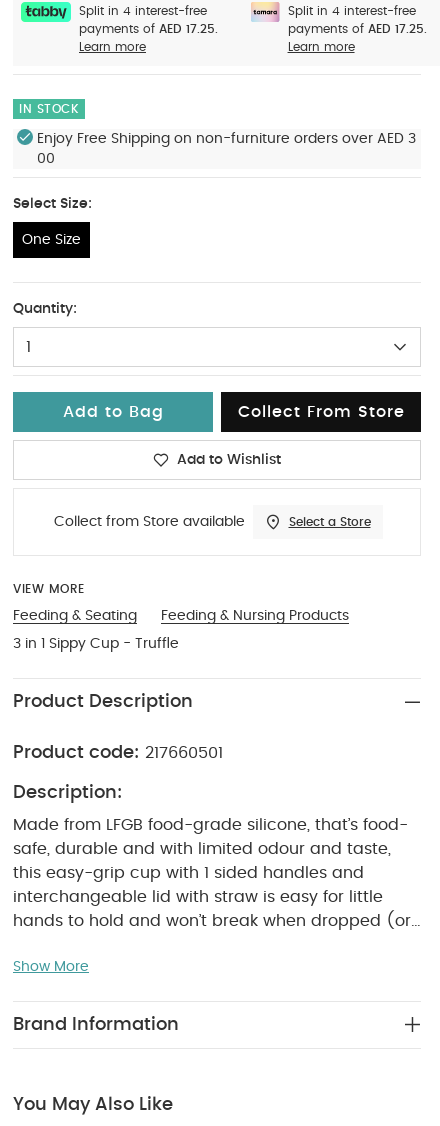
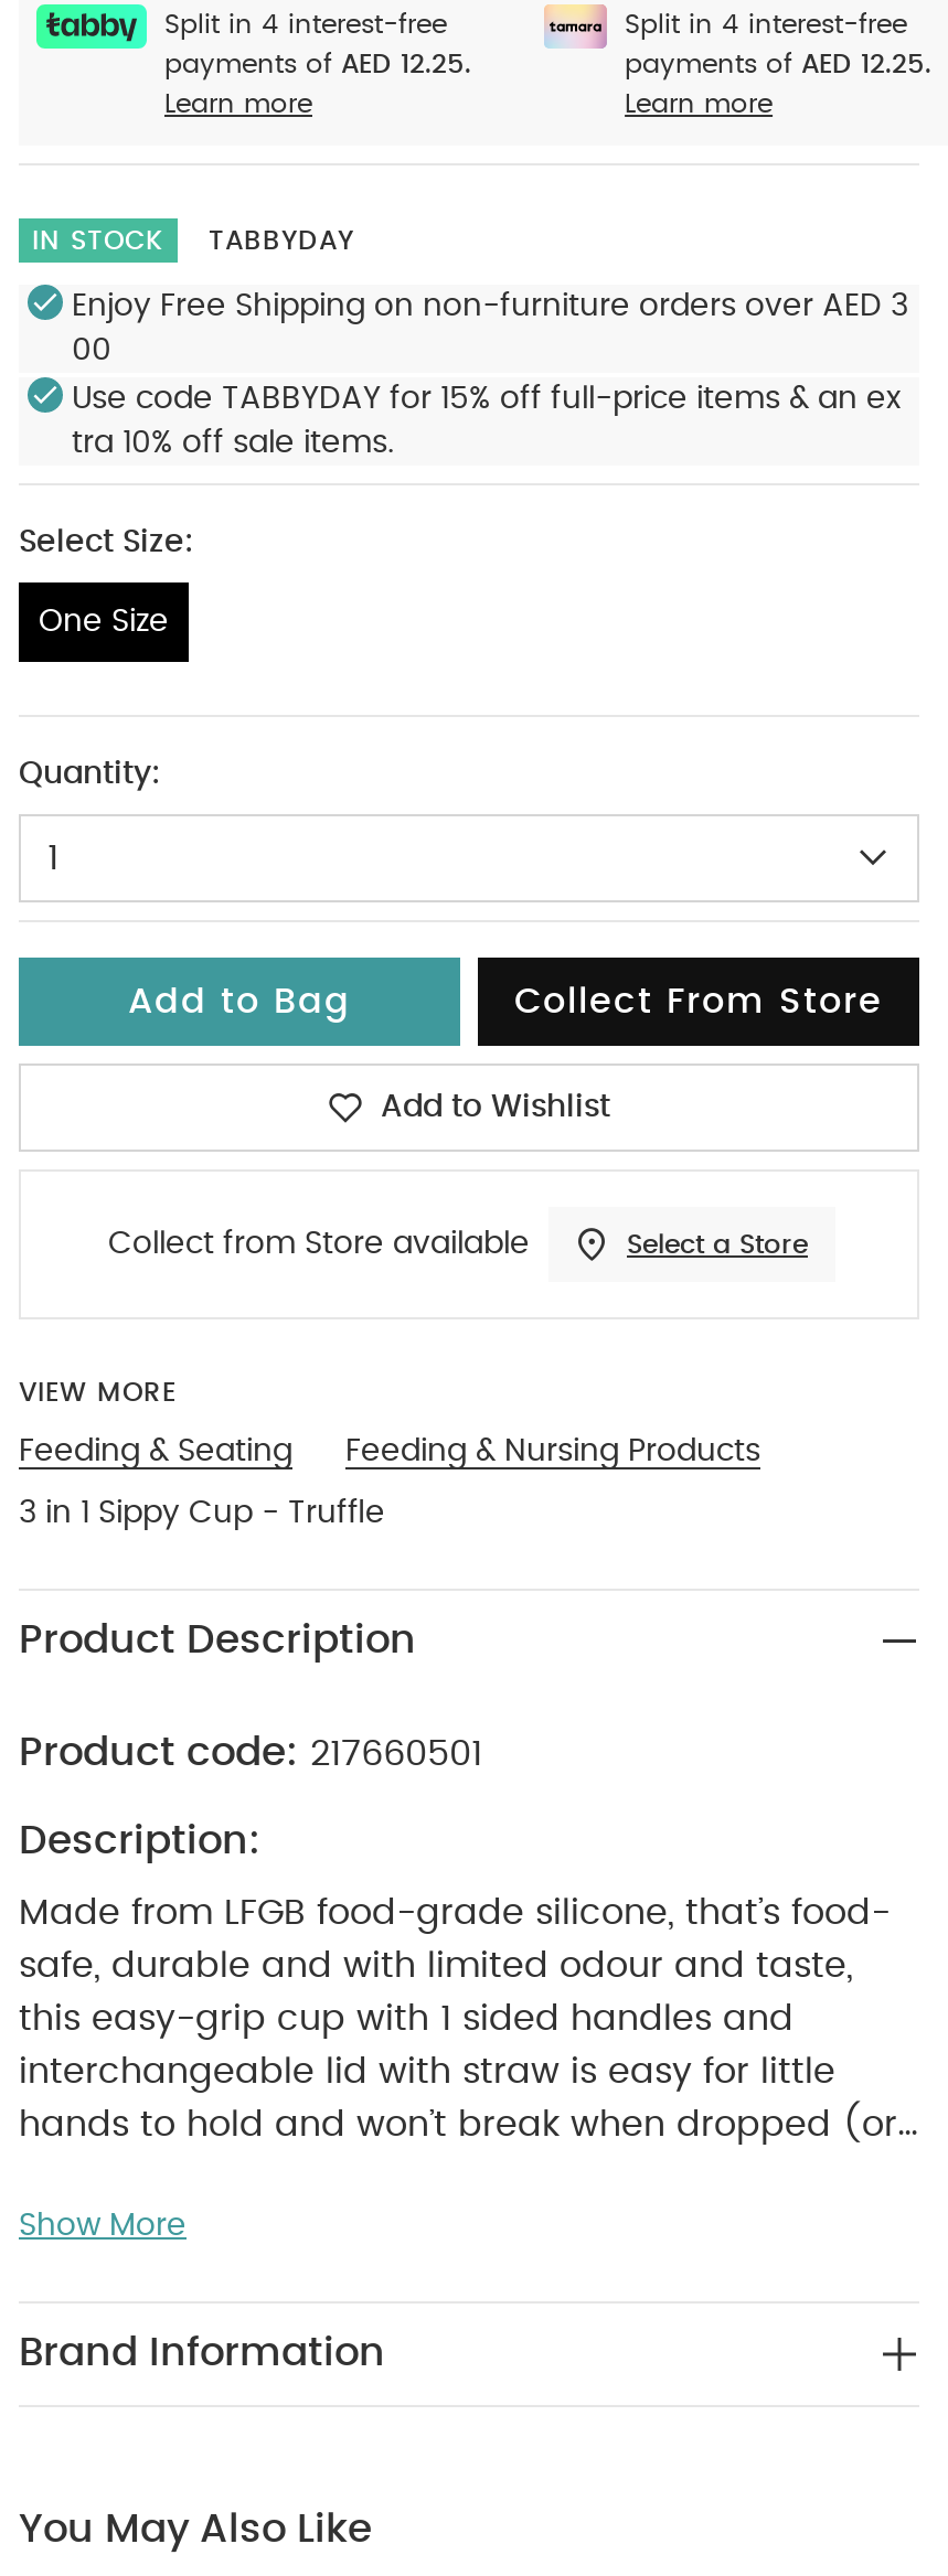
- payments of AED 17.25.
+ payments of AED 12.25.

- payments of AED 17.25.
+ payments of AED 12.25.

+ TABBYDAY

+ Use code TABBYDAY for 15% off full-price items & an ex
+ tra 10% off sale items.
